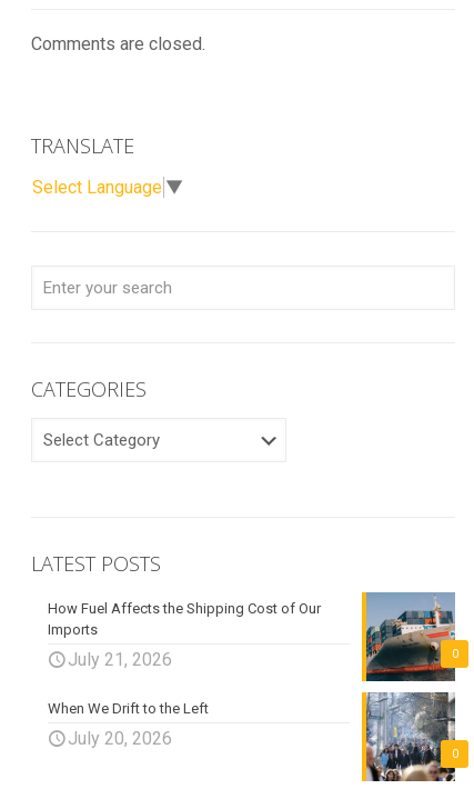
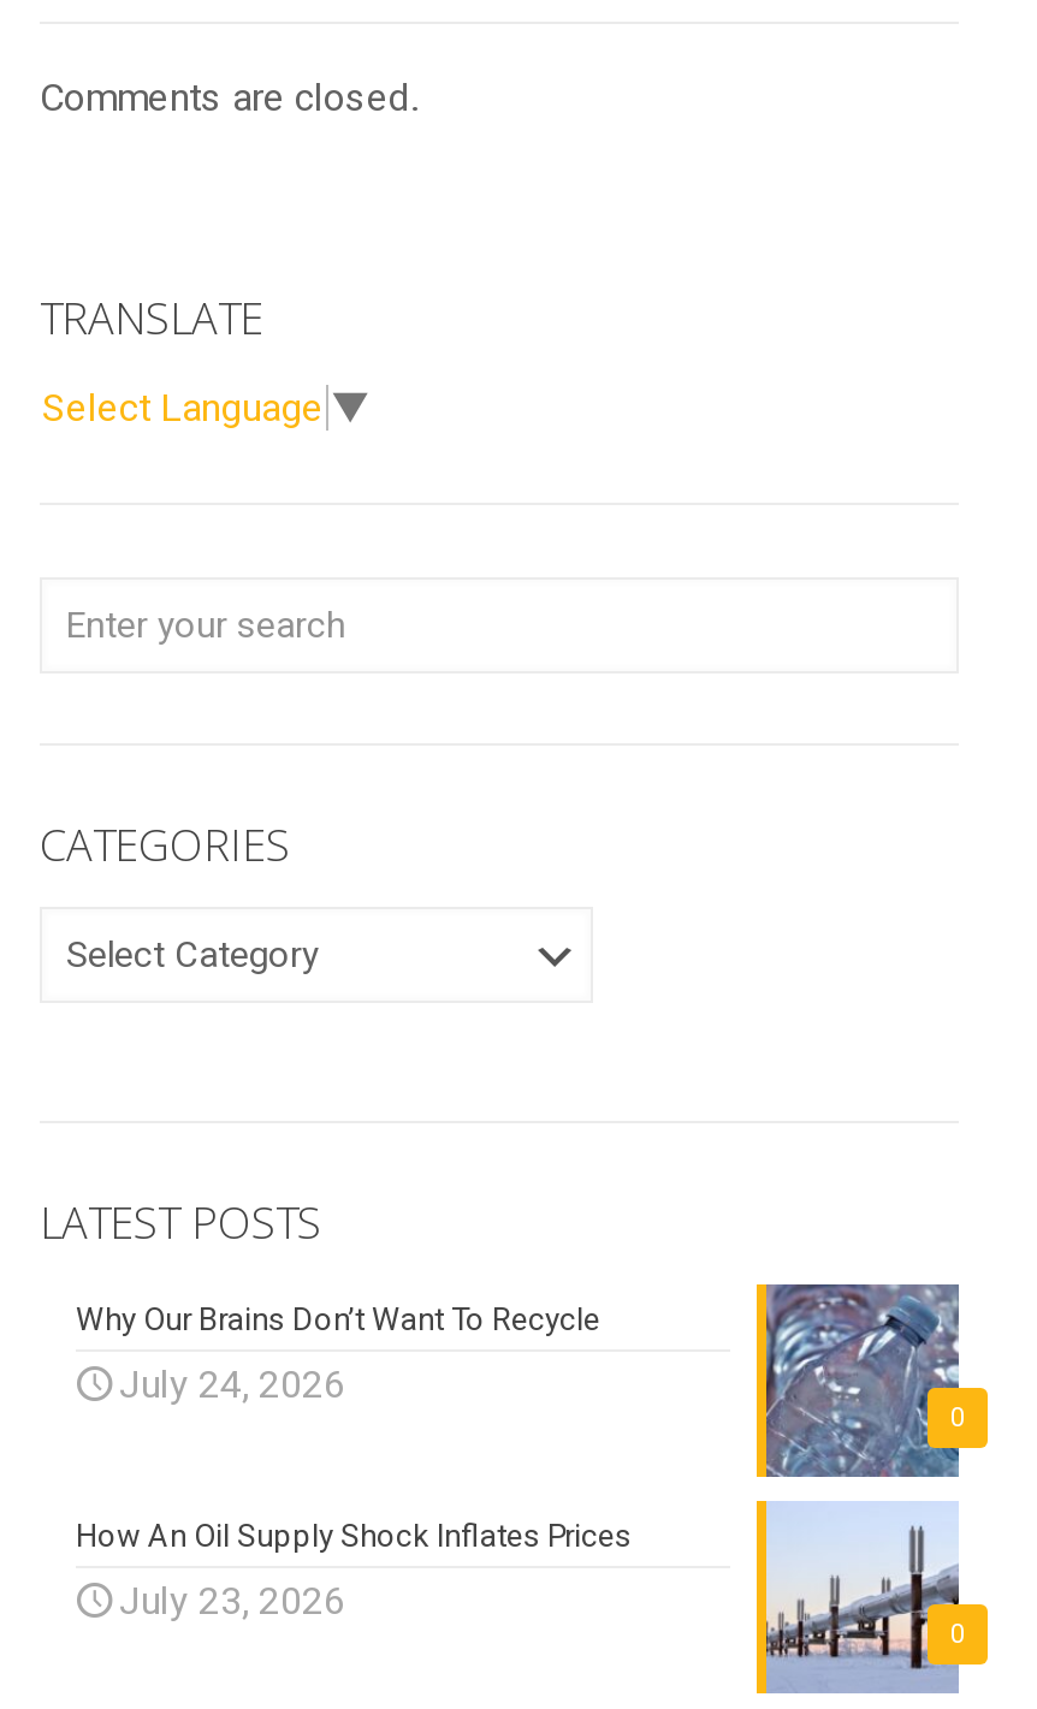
- [image]
+ [image]

- How Fuel Affects the Shipping Cost of Our
- Imports
+ Why Our Brains Don’t Want To Recycle

- July 21, 2026
+ July 24, 2026

- [image]
+ [image]

- When We Drift to the Left
+ How An Oil Supply Shock Inflates Prices

- July 20, 2026
+ July 23, 2026
